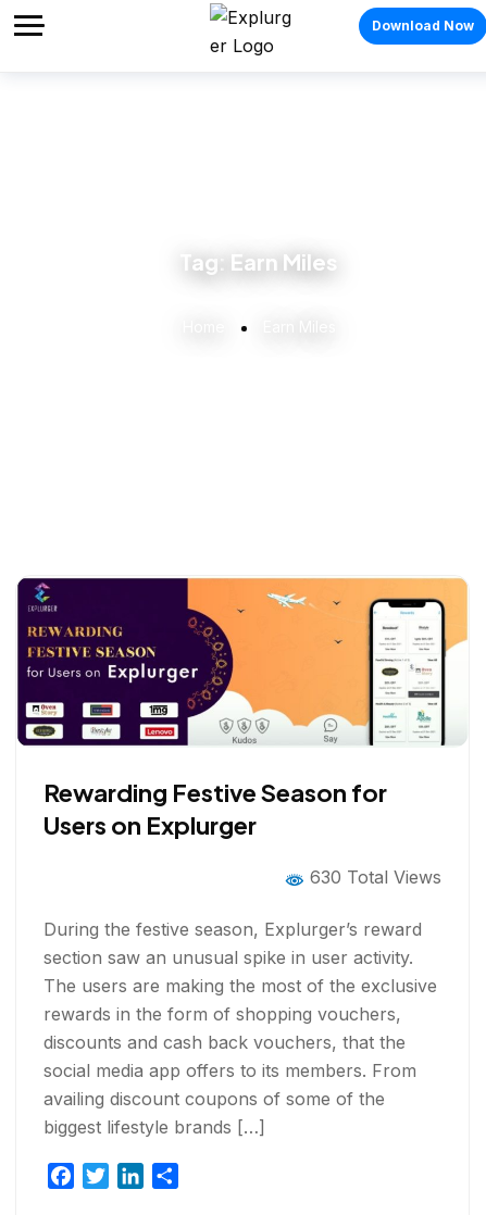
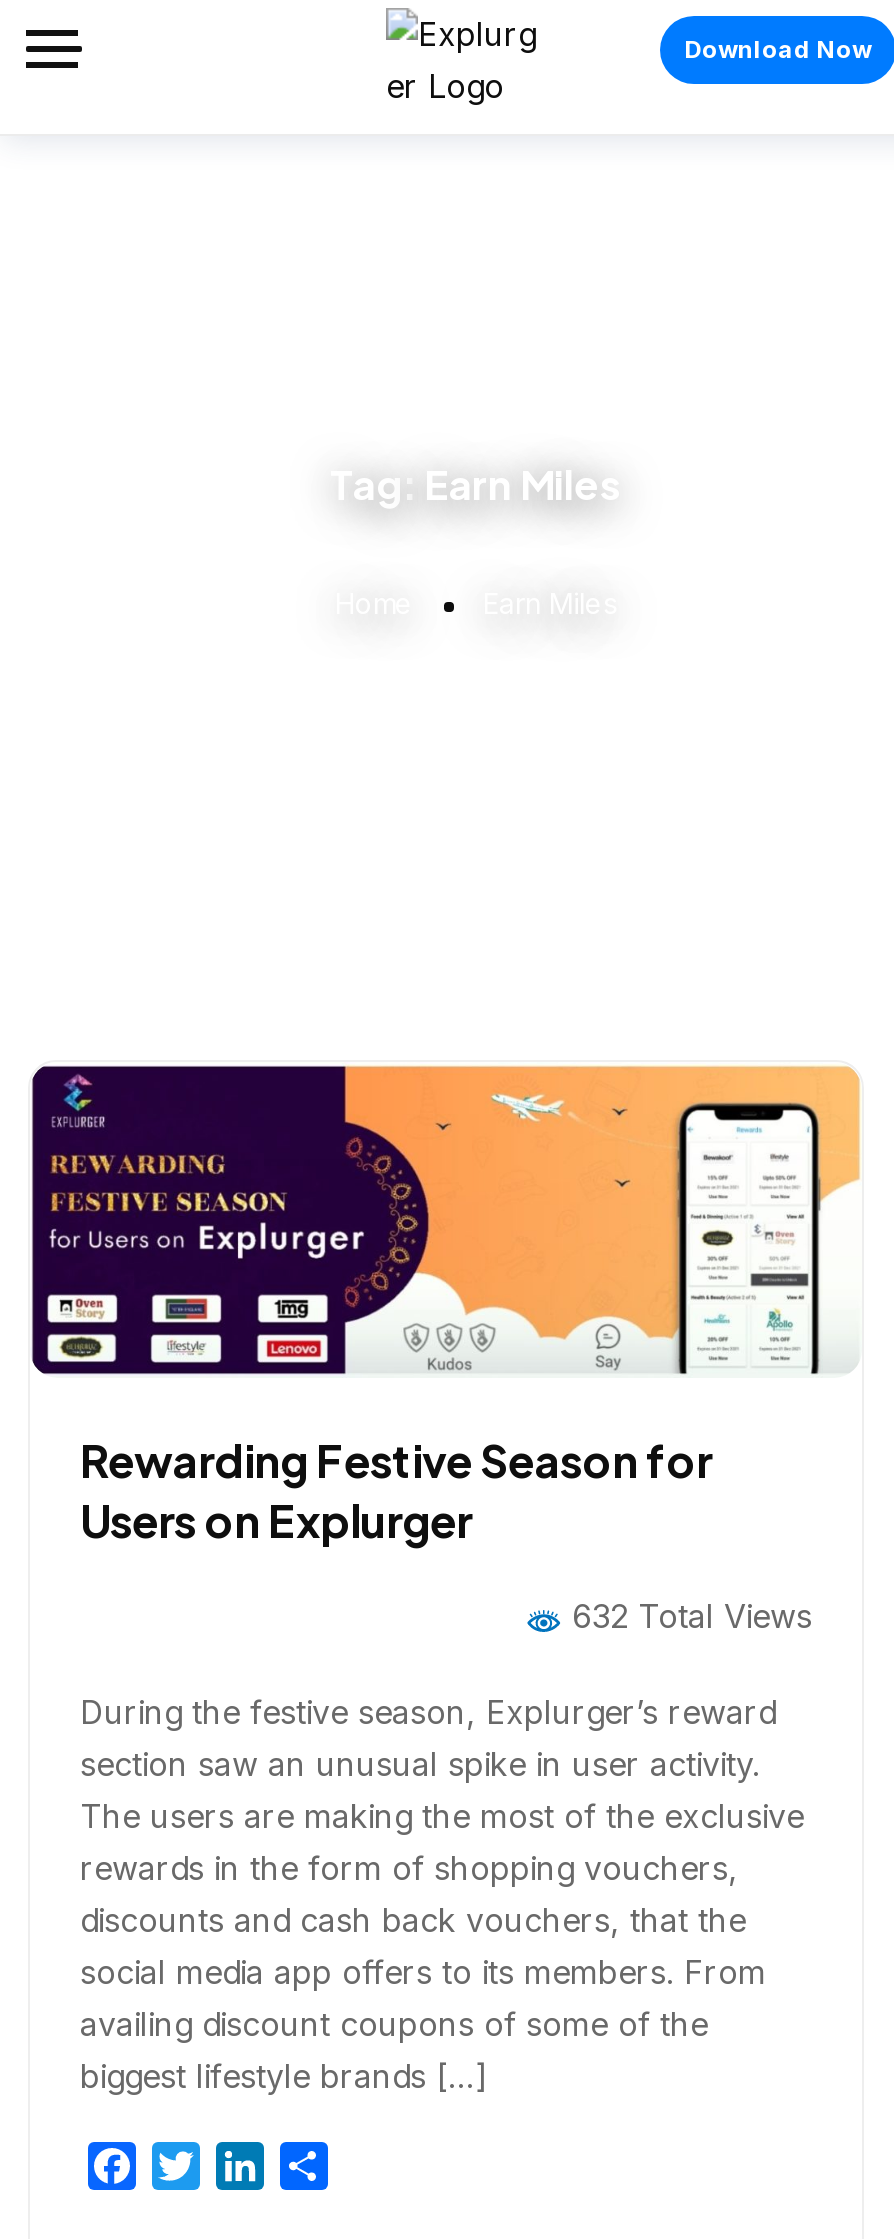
- 630 Total Views
+ 632 Total Views
